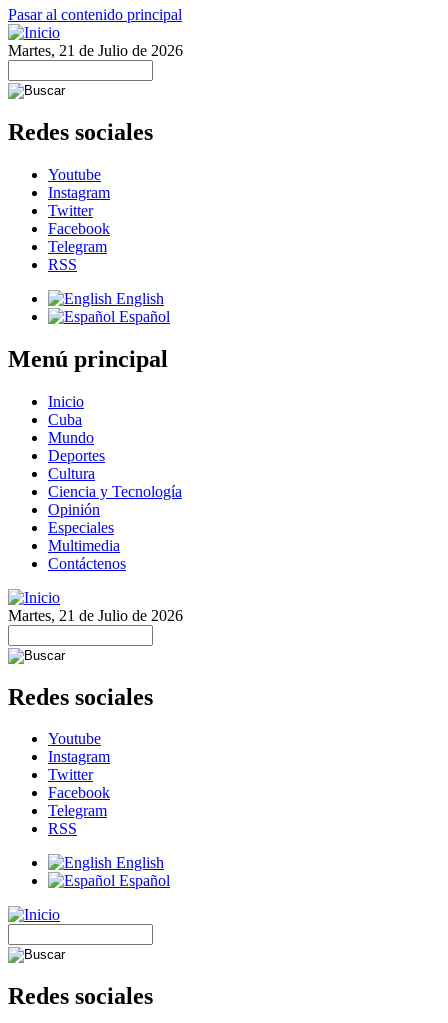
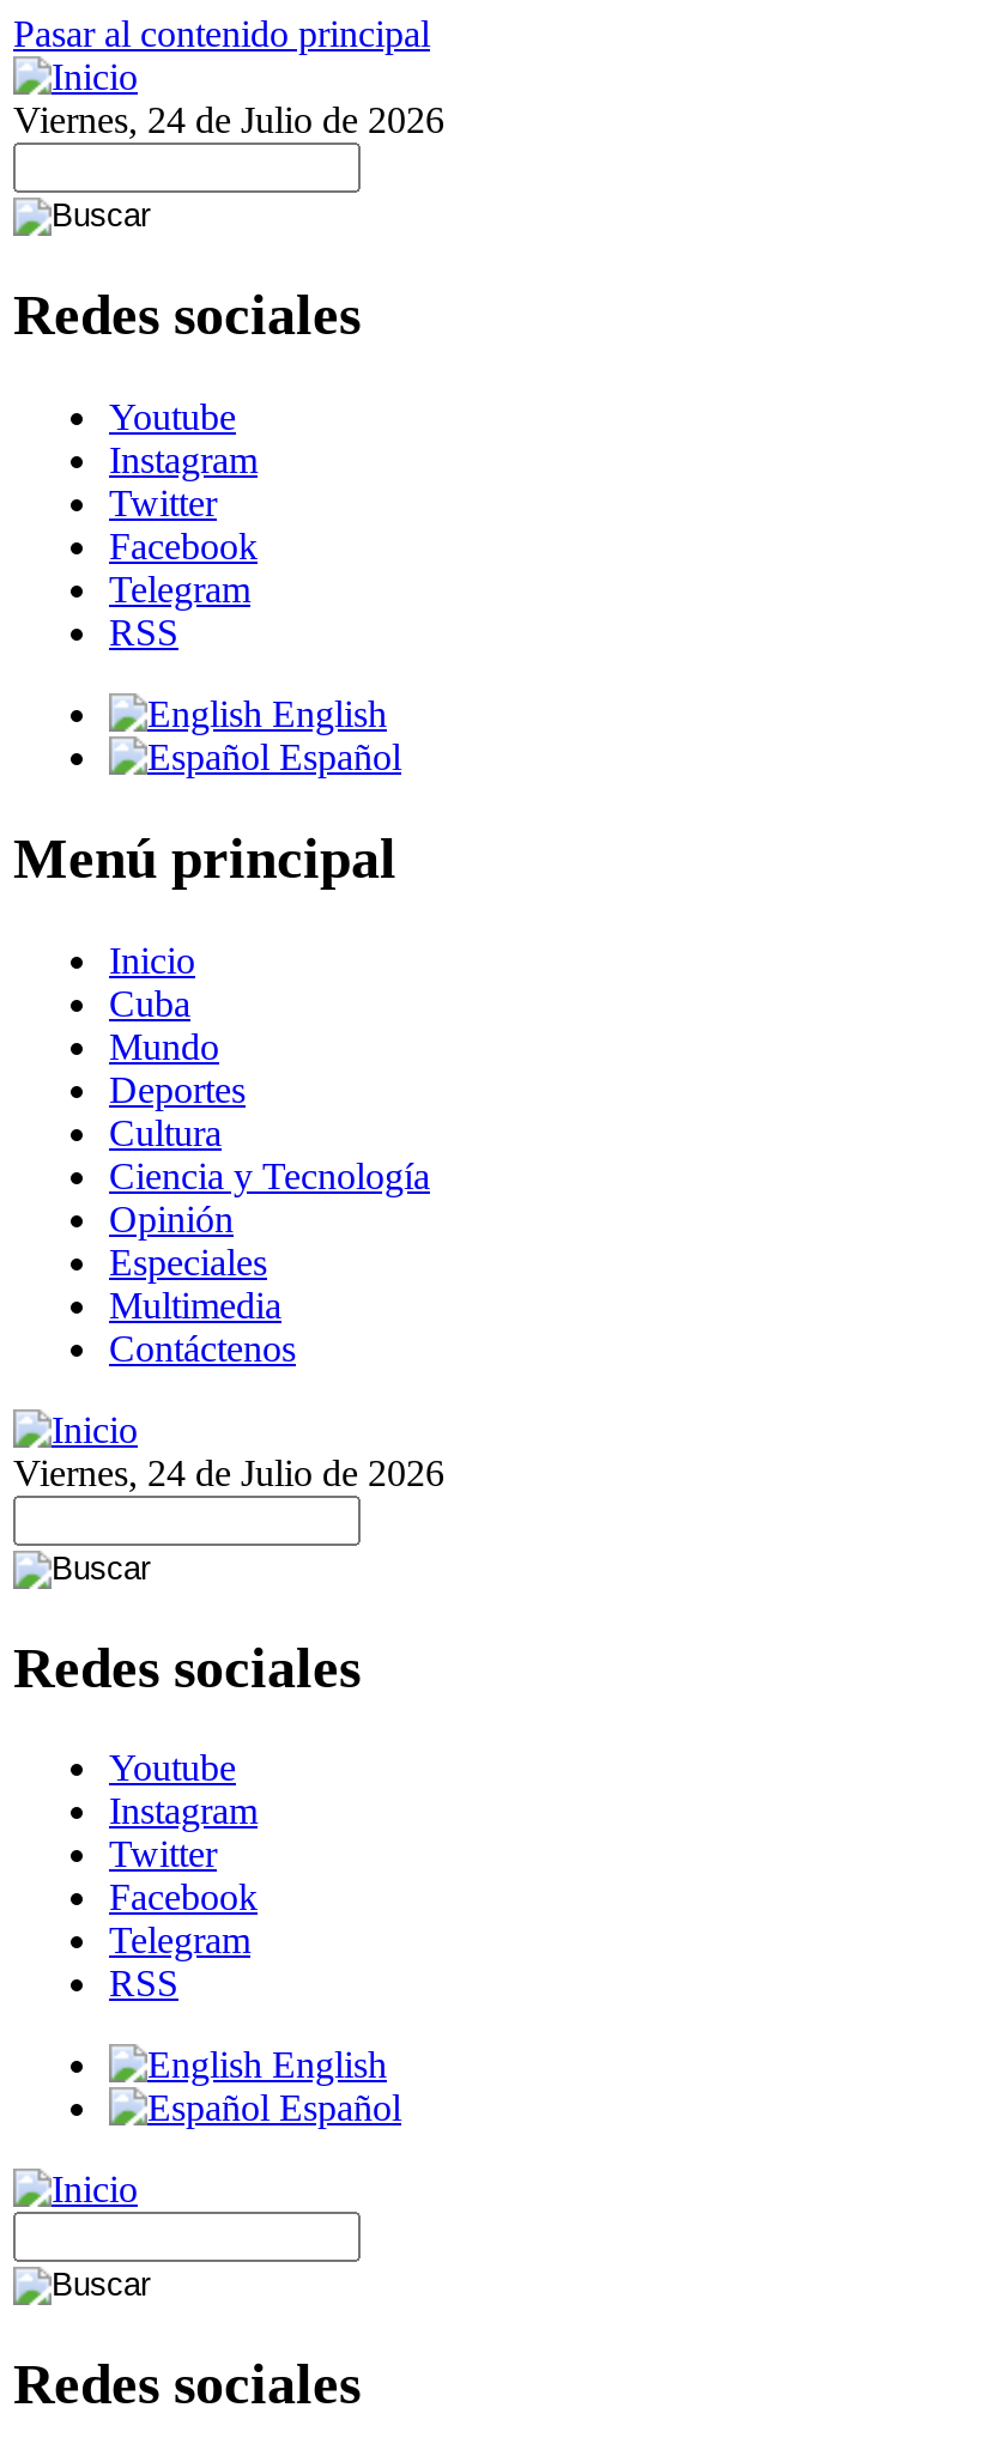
- Martes, 21 de Julio de 2026
+ Viernes, 24 de Julio de 2026

- Martes, 21 de Julio de 2026
+ Viernes, 24 de Julio de 2026
